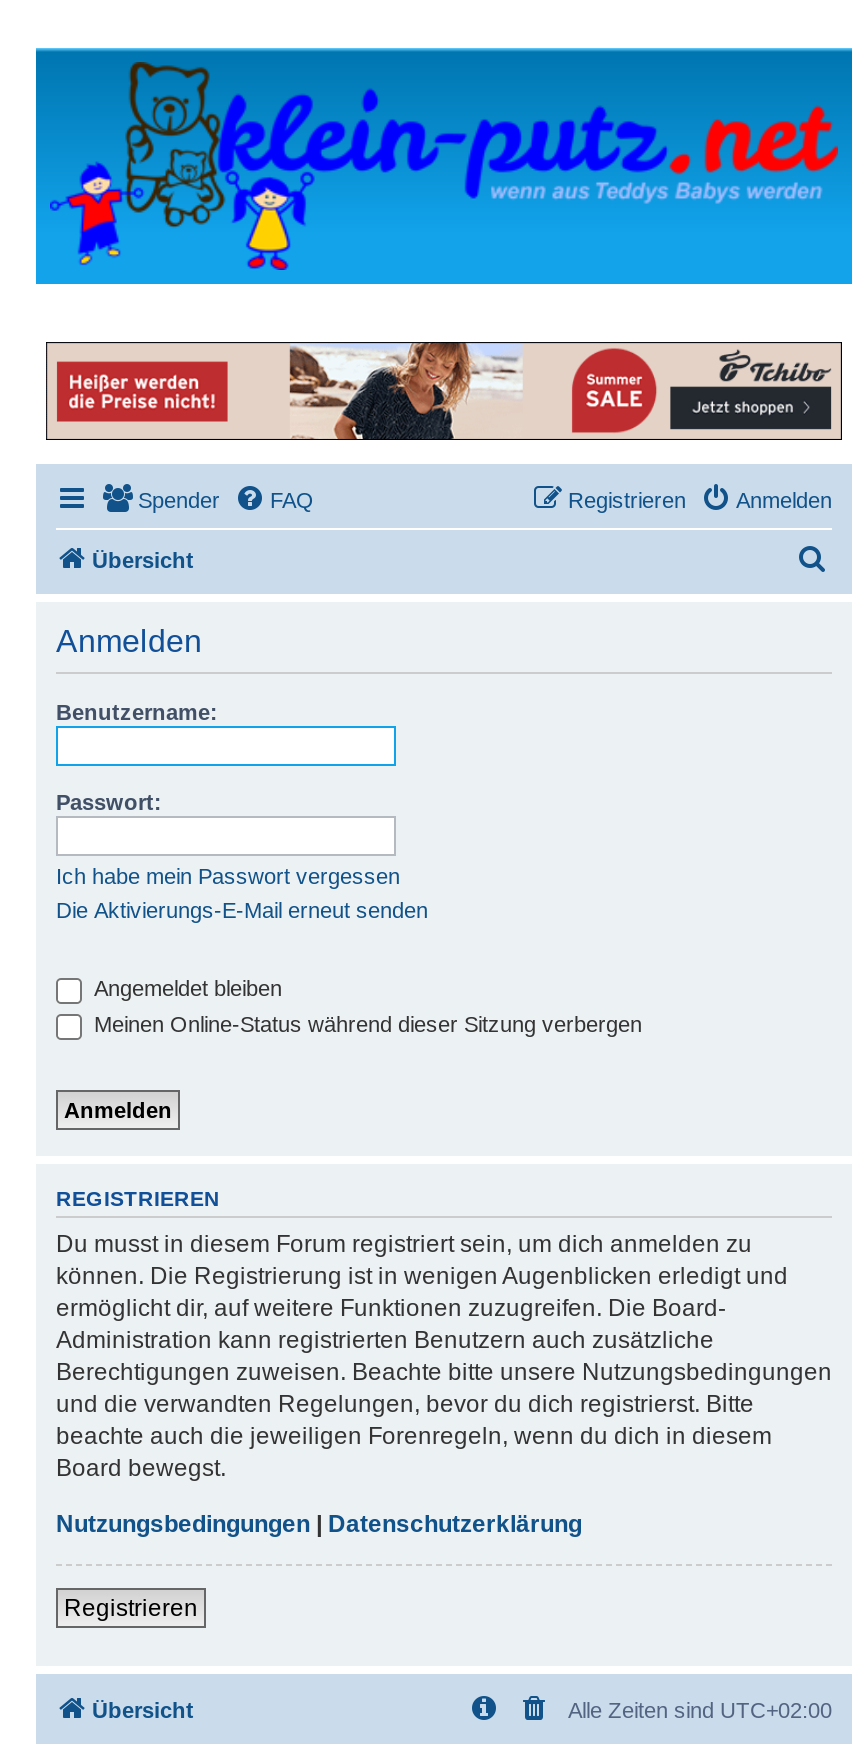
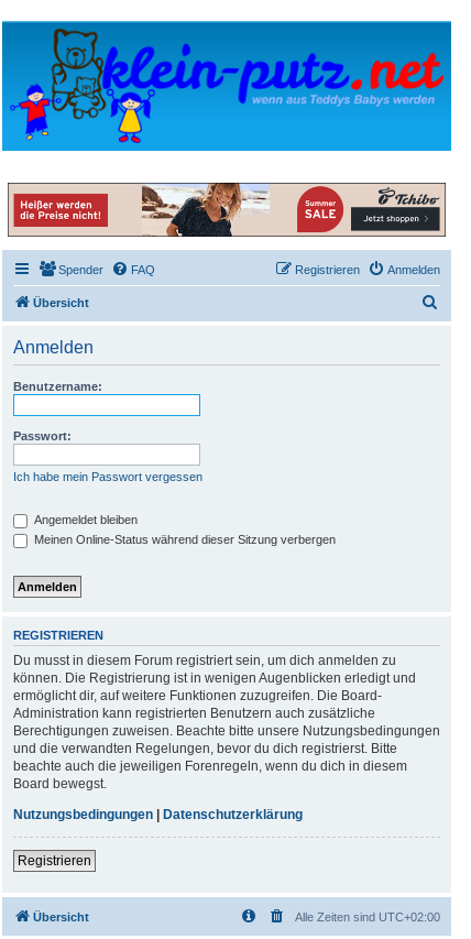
- Die Aktivierungs-E-Mail erneut senden
